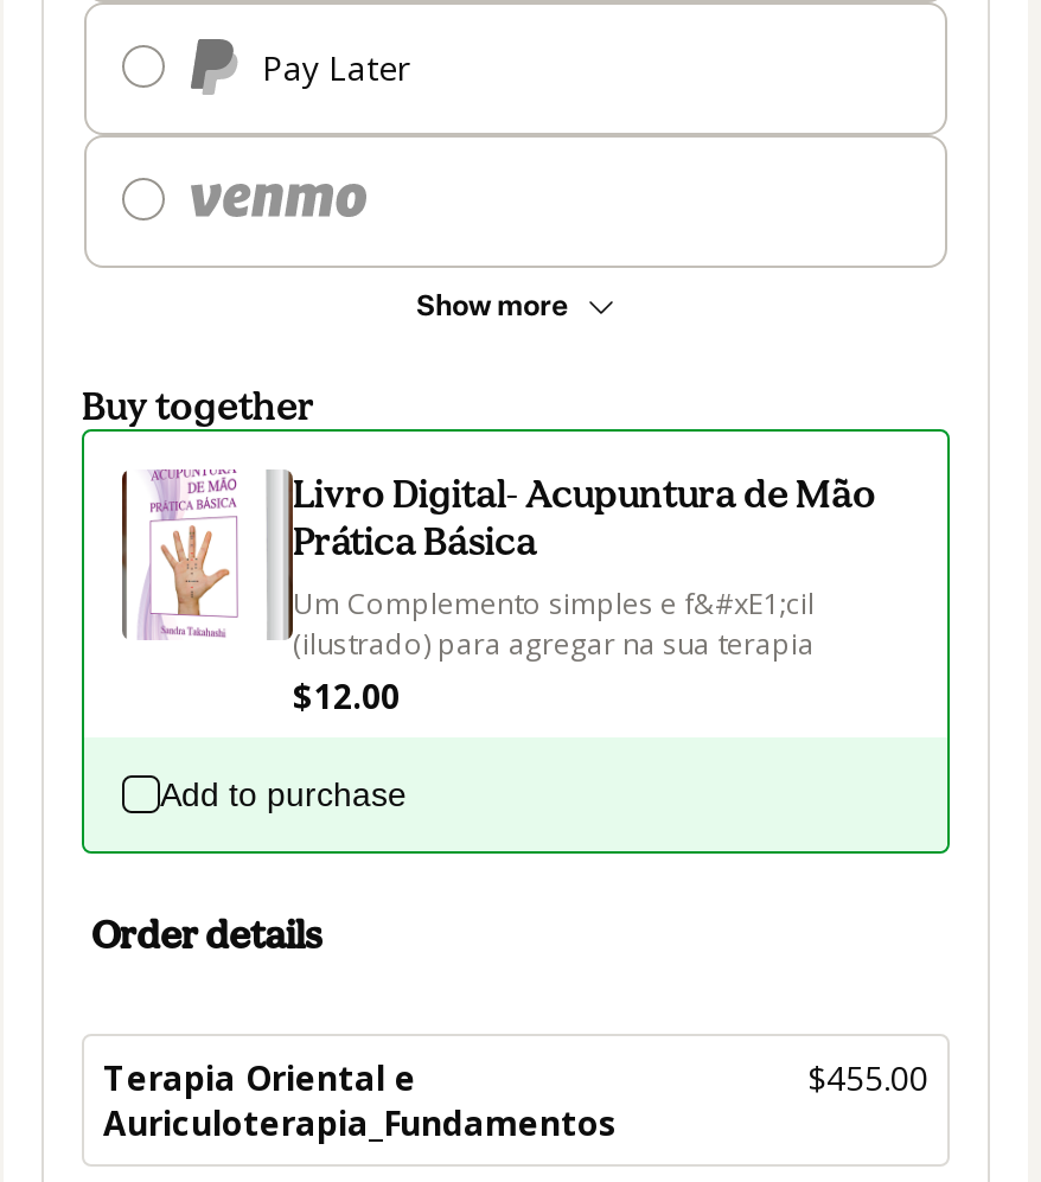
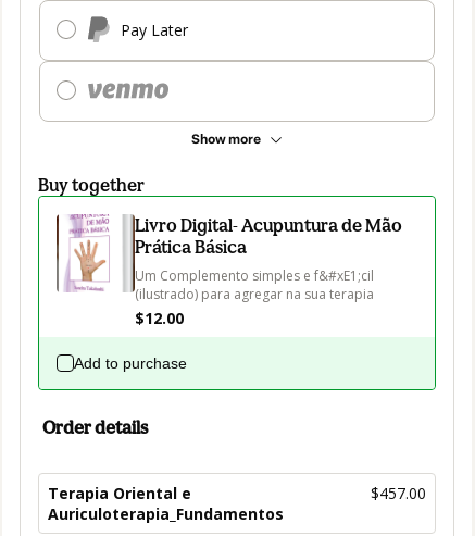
- $455.00
+ $457.00
